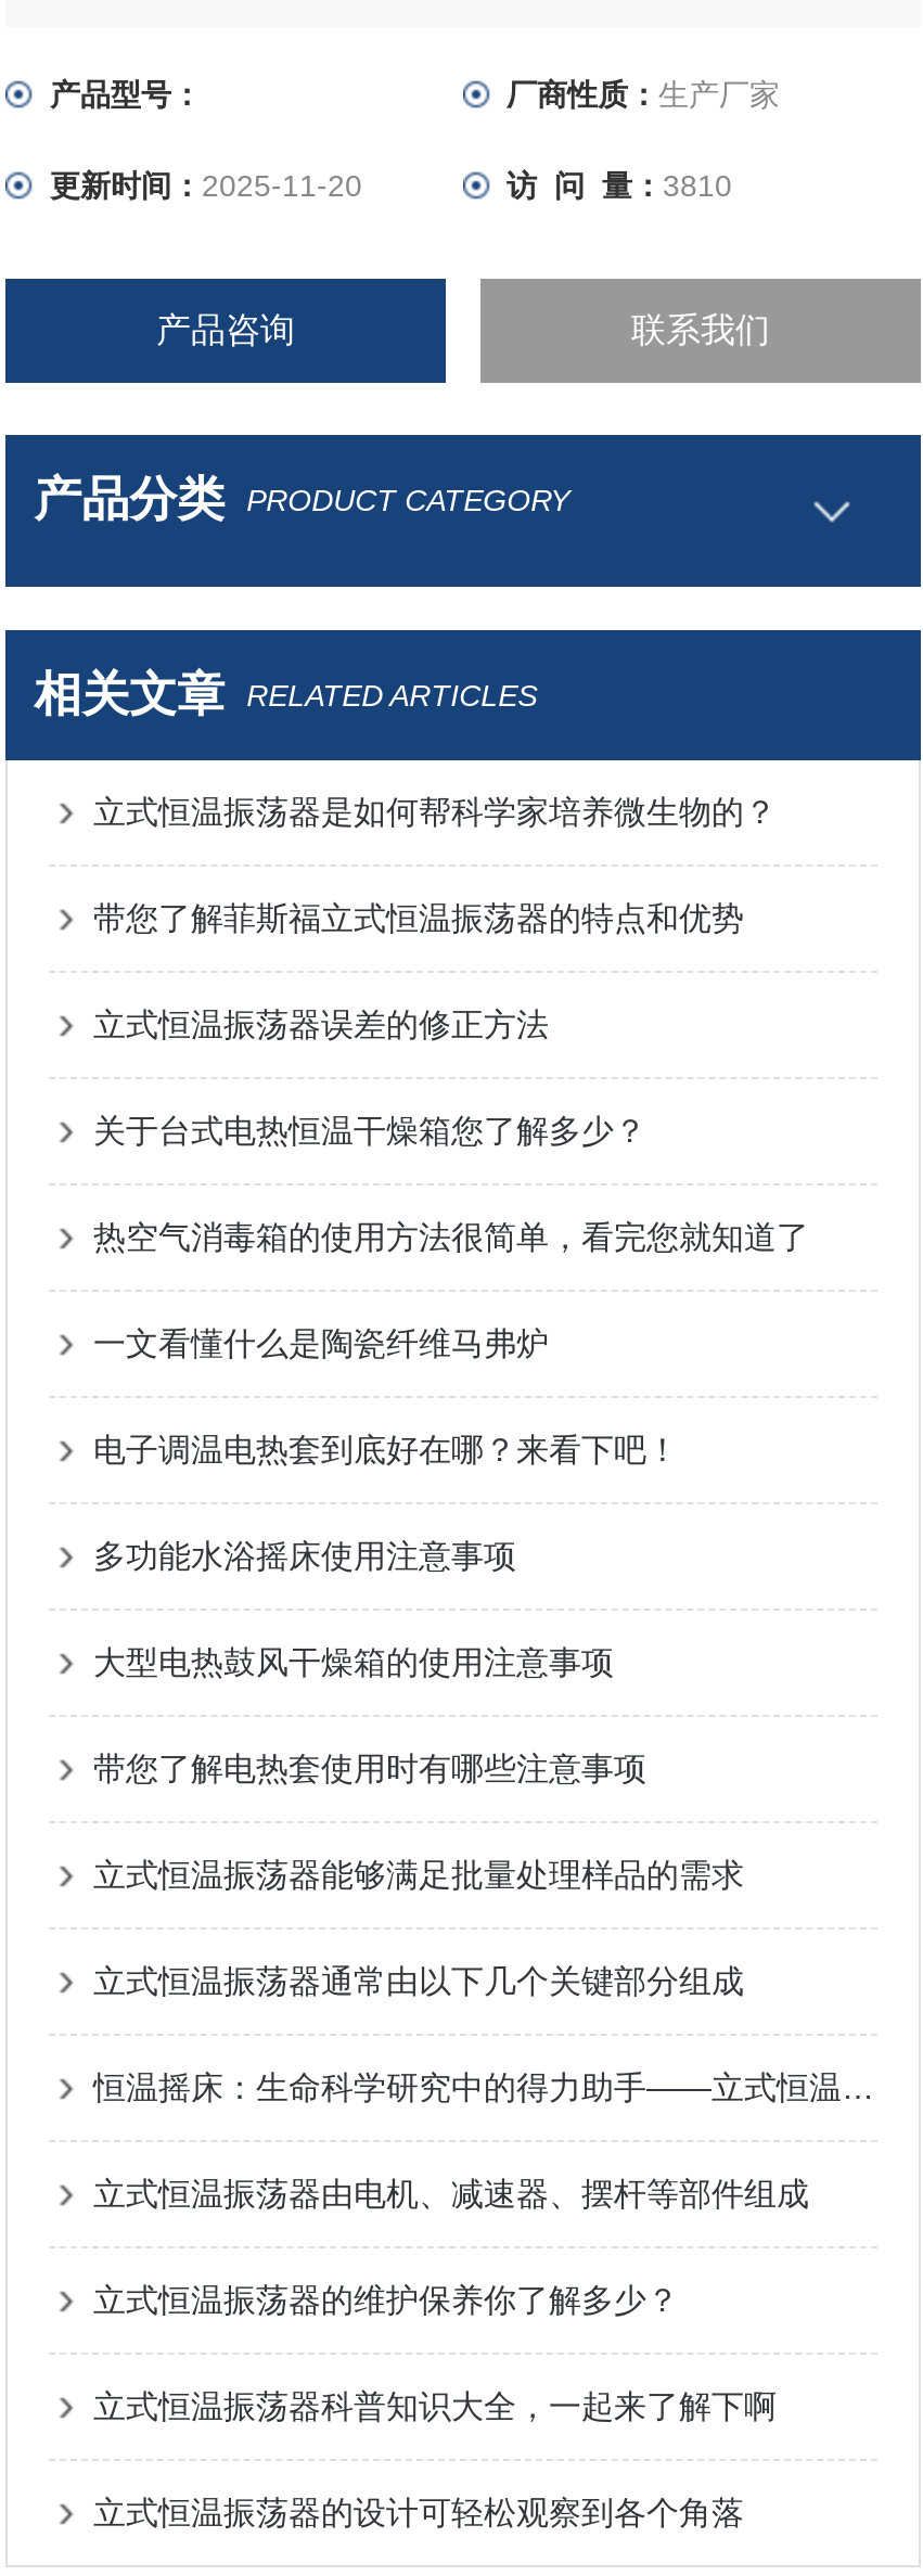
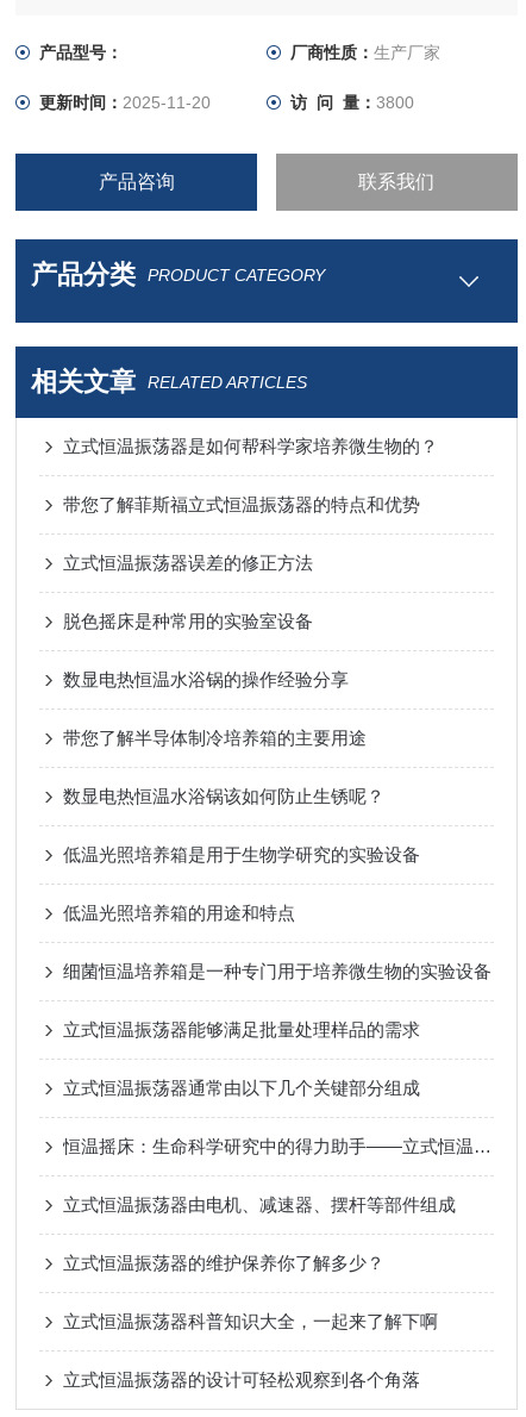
- 访 问 量：3810
+ 访 问 量：3800

- 关于台式电热恒温干燥箱您了解多少？
+ 脱色摇床是种常用的实验室设备

- 热空气消毒箱的使用方法很简单，看完您就知道了
+ 数显电热恒温水浴锅的操作经验分享

- 一文看懂什么是陶瓷纤维马弗炉
+ 带您了解半导体制冷培养箱的主要用途

- 电子调温电热套到底好在哪？来看下吧！
+ 数显电热恒温水浴锅该如何防止生锈呢？

- 多功能水浴摇床使用注意事项
+ 低温光照培养箱是用于生物学研究的实验设备

- 大型电热鼓风干燥箱的使用注意事项
+ 低温光照培养箱的用途和特点

- 带您了解电热套使用时有哪些注意事项
+ 细菌恒温培养箱是一种专门用于培养微生物的实验设备
